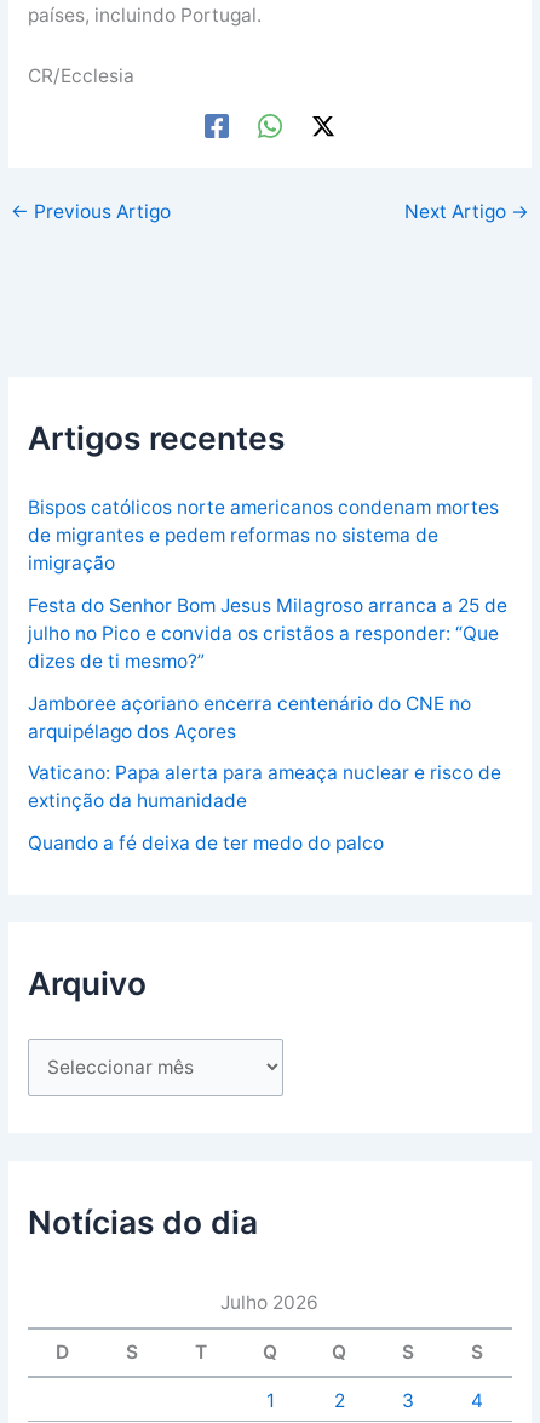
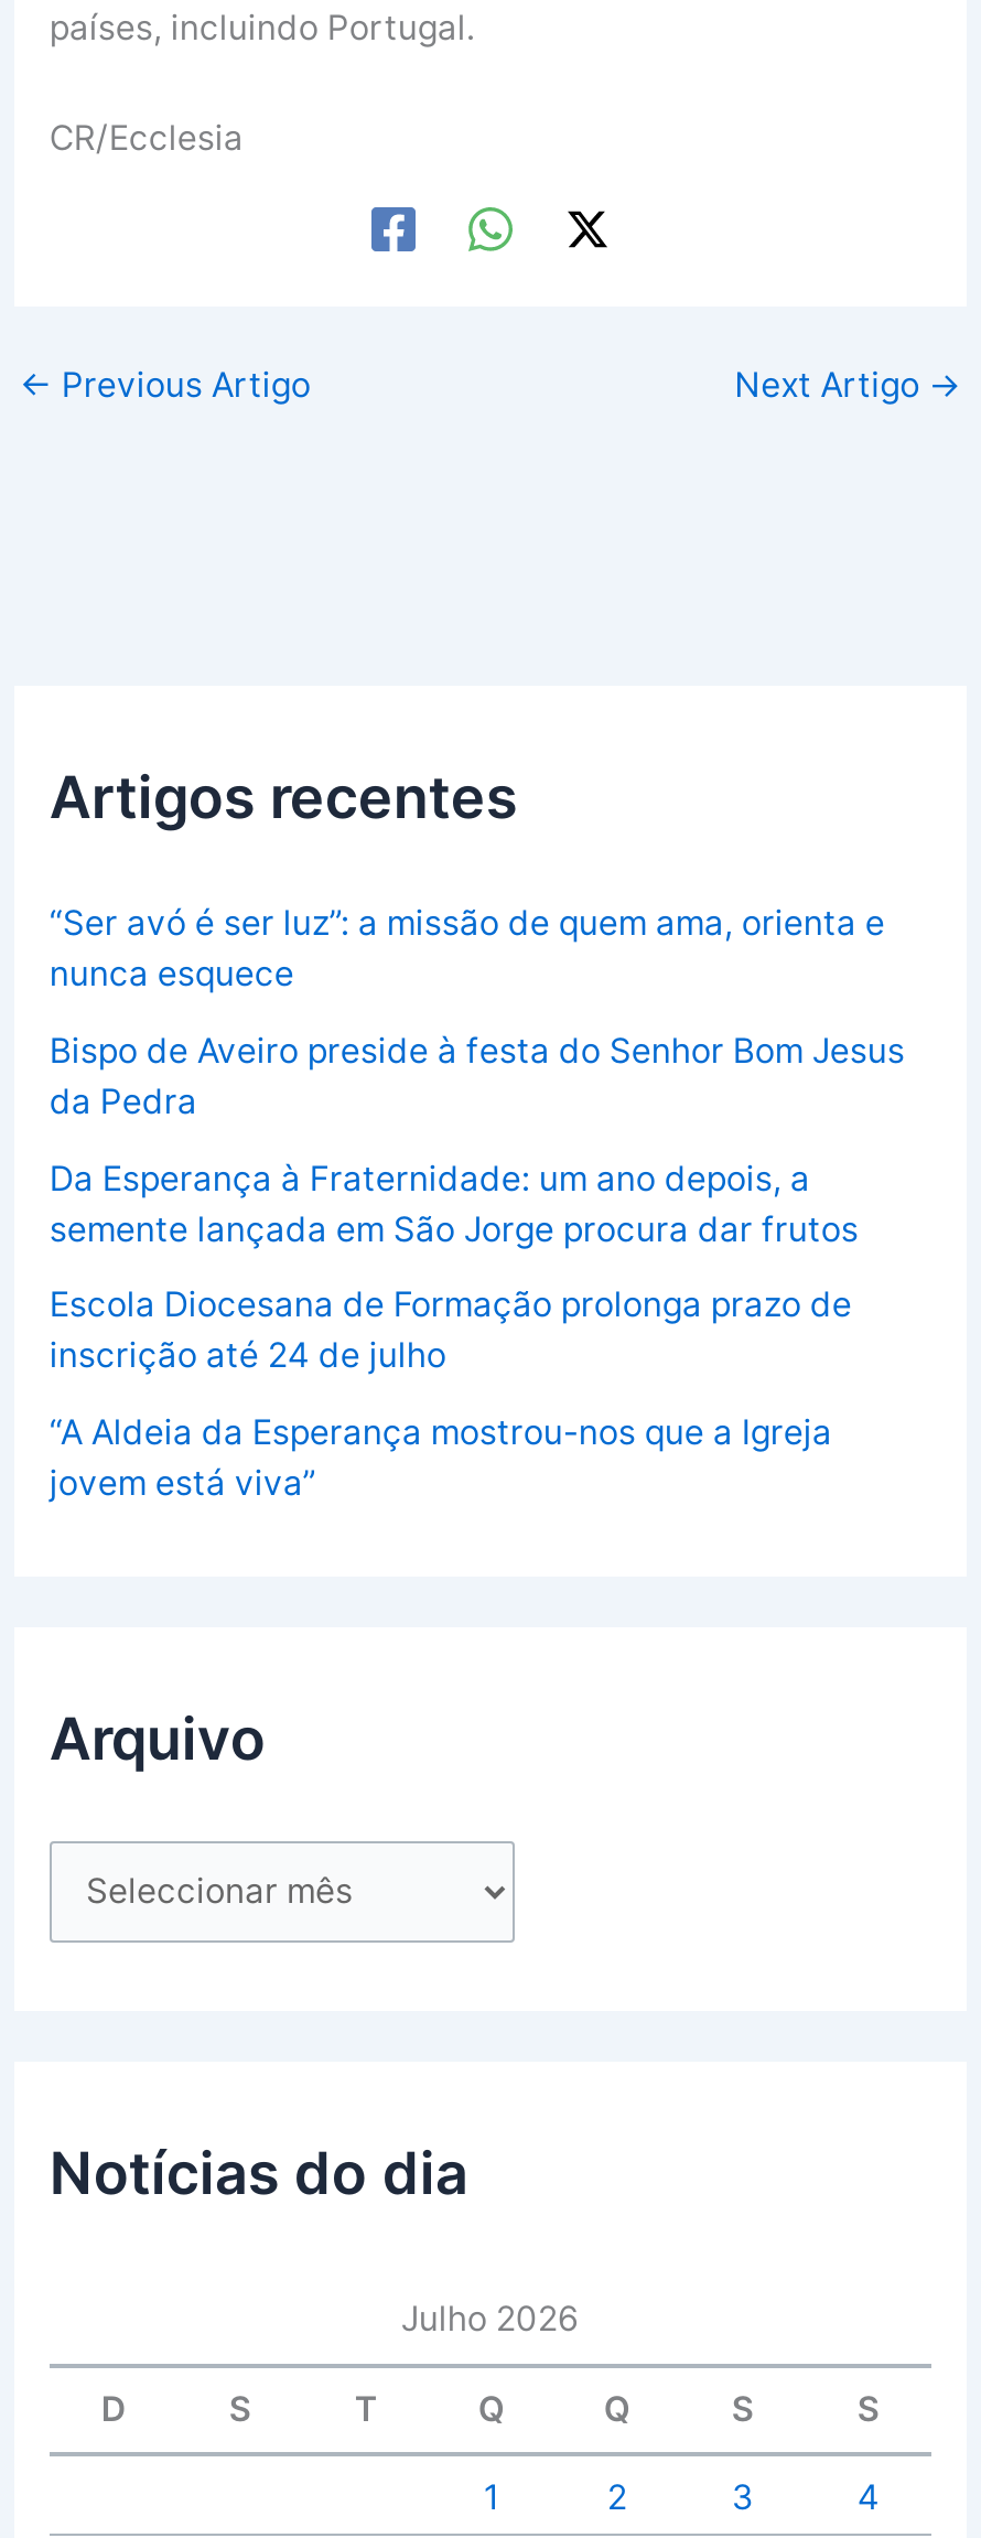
- Bispos católicos norte americanos condenam mortes
- de migrantes e pedem reformas no sistema de
- imigração
+ “Ser avó é ser luz”: a missão de quem ama, orienta e
+ nunca esquece

- Festa do Senhor Bom Jesus Milagroso arranca a 25 de
- julho no Pico e convida os cristãos a responder: “Que
- dizes de ti mesmo?”
+ Bispo de Aveiro preside à festa do Senhor Bom Jesus
+ da Pedra

- Jamboree açoriano encerra centenário do CNE no
- arquipélago dos Açores
+ Da Esperança à Fraternidade: um ano depois, a
+ semente lançada em São Jorge procura dar frutos

- Vaticano: Papa alerta para ameaça nuclear e risco de
- extinção da humanidade
+ Escola Diocesana de Formação prolonga prazo de
+ inscrição até 24 de julho

- Quando a fé deixa de ter medo do palco
+ “A Aldeia da Esperança mostrou-nos que a Igreja
+ jovem está viva”
